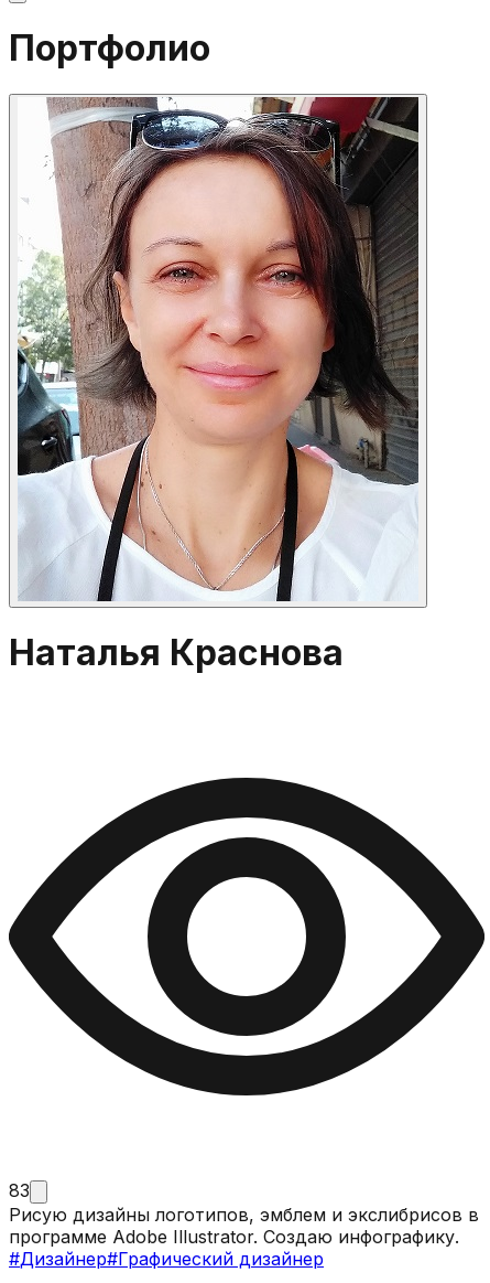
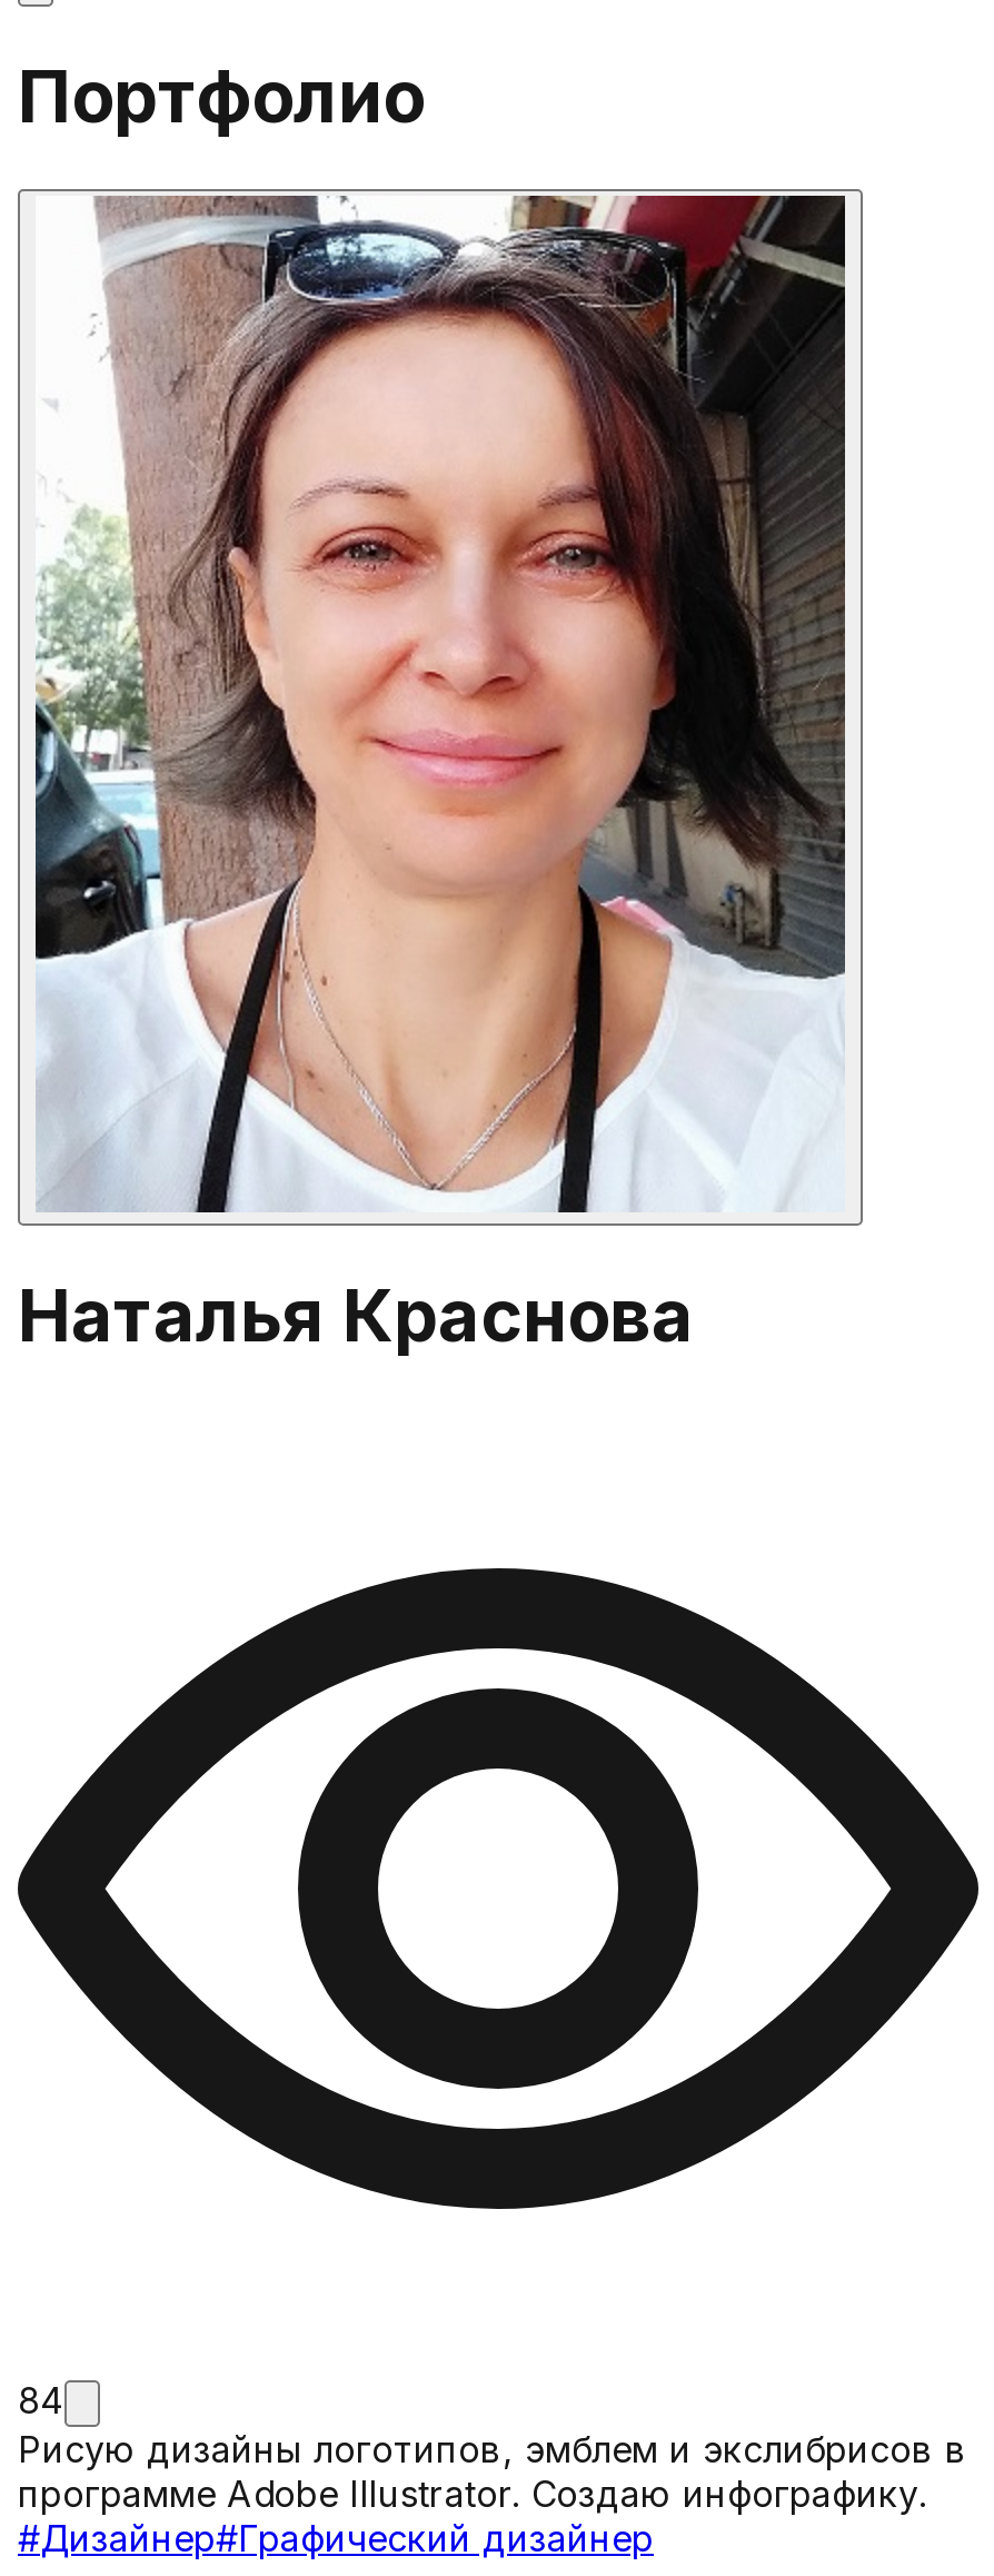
- 83
+ 84
